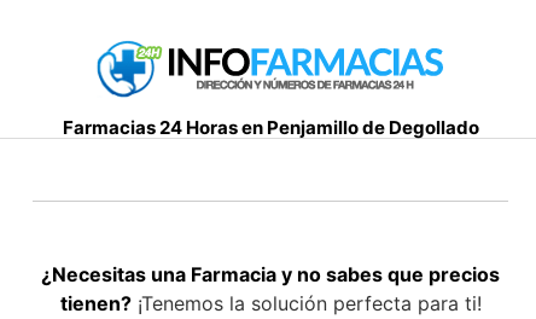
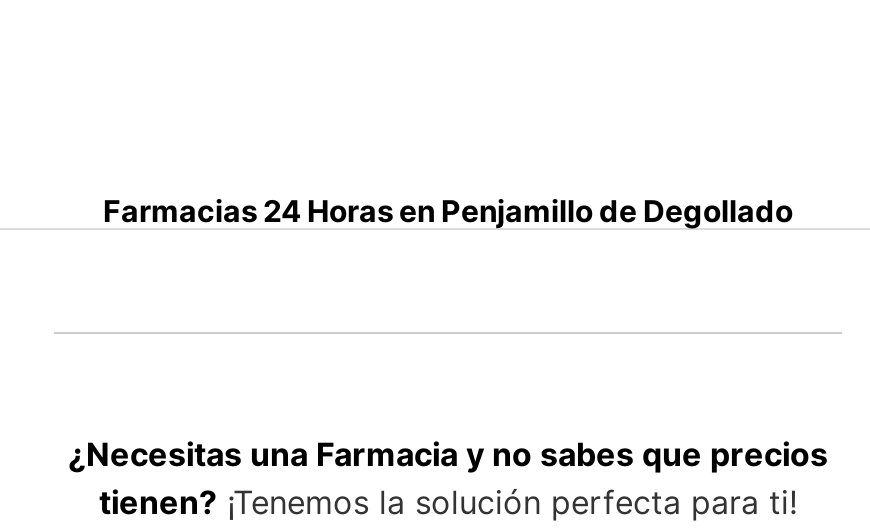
- [image]
